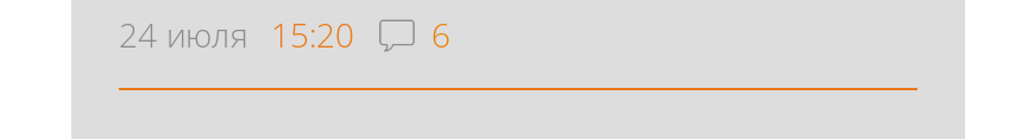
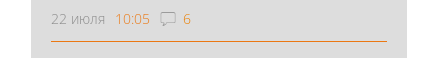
- 24 июля 15:20 6
+ 22 июля 10:05 6
